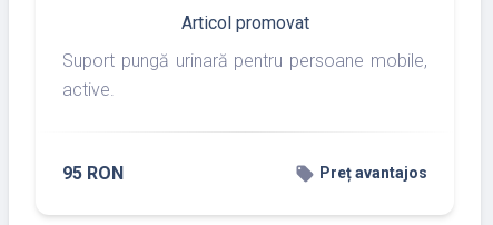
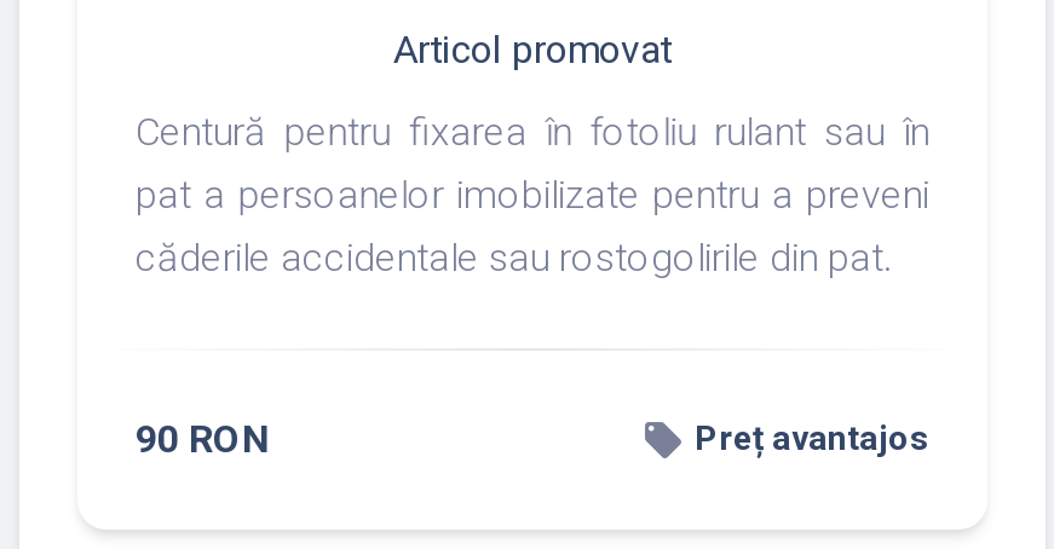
- Suport pungă urinară pentru persoane mobile,
- active.
+ Centură pentru fixarea în fotoliu rulant sau în
+ pat a persoanelor imobilizate pentru a preveni
+ căderile accidentale sau rostogolirile din pat.

- 95 RON
+ 90 RON
